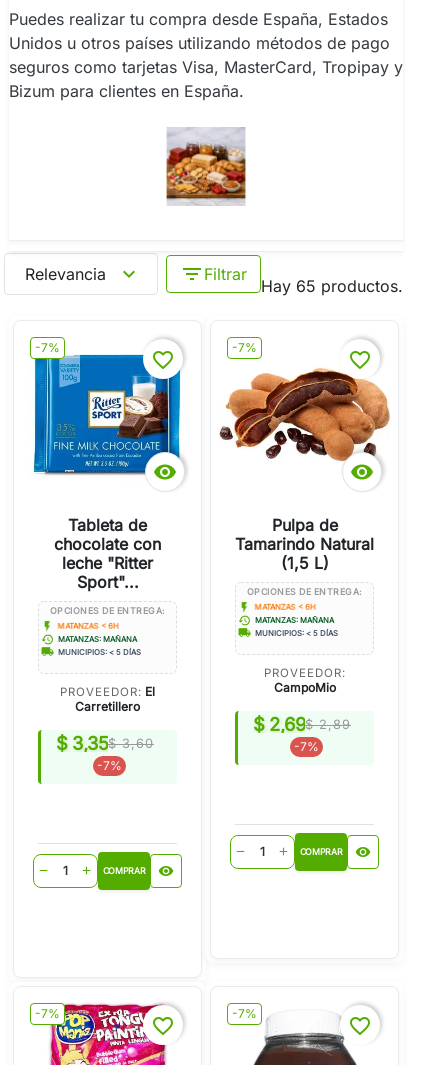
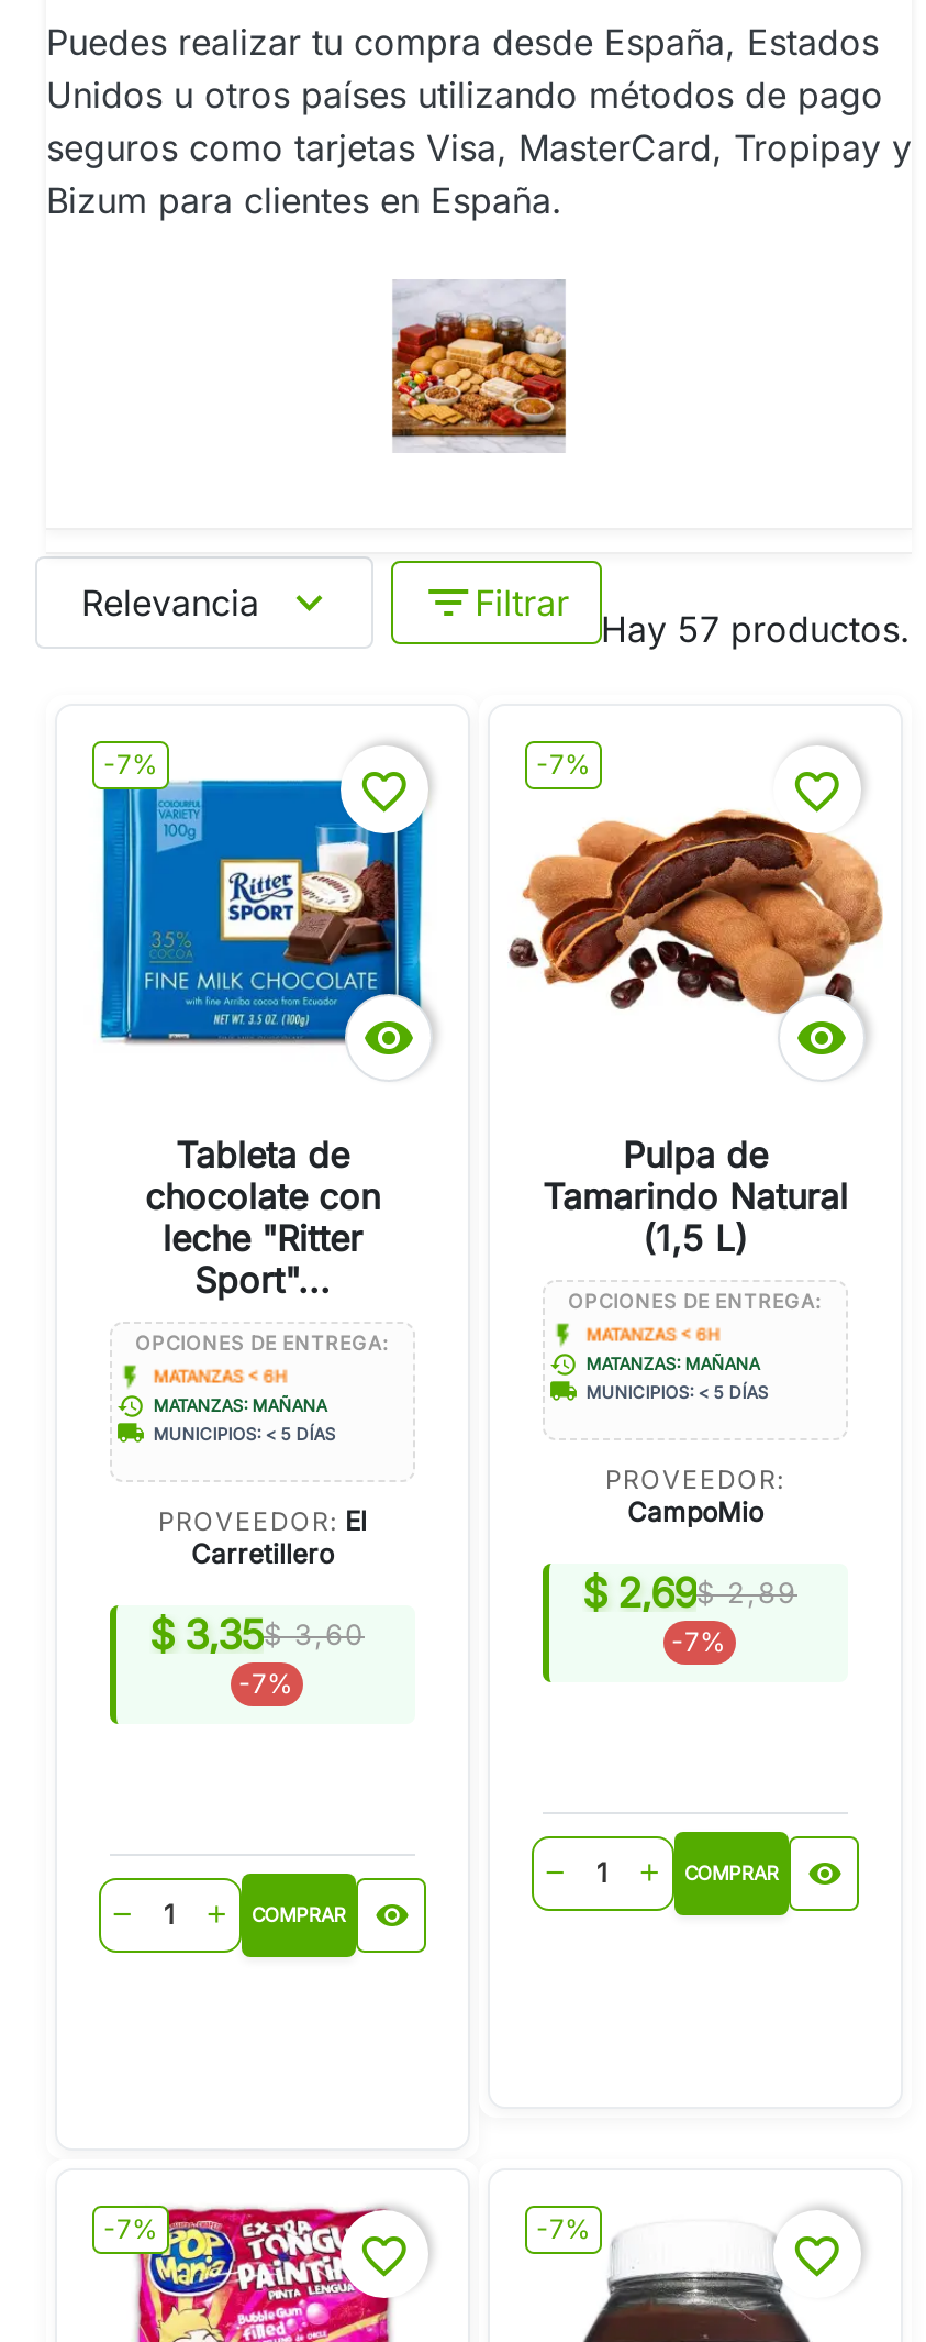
- Hay 65 productos.
+ Hay 57 productos.
